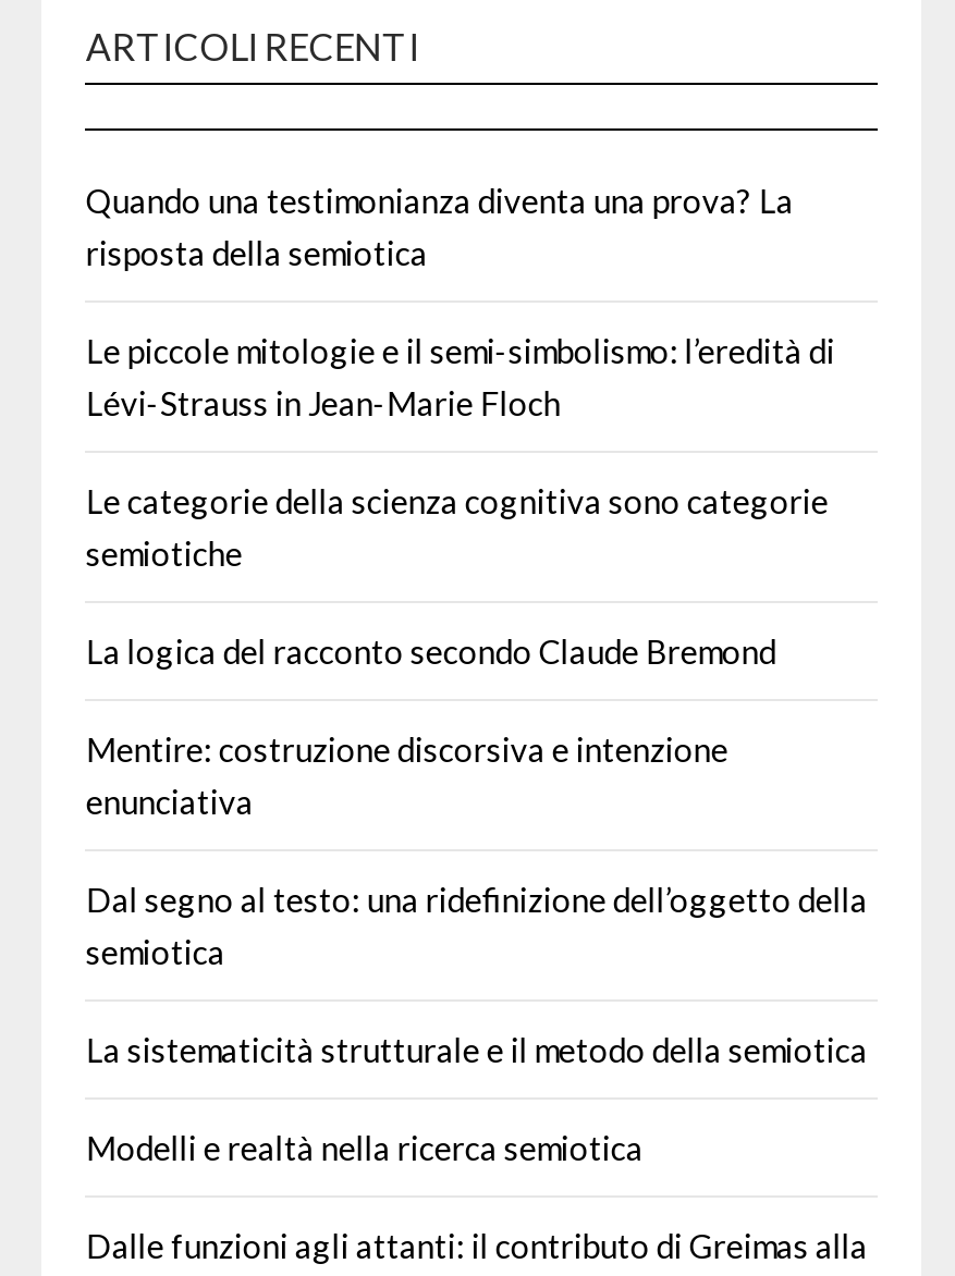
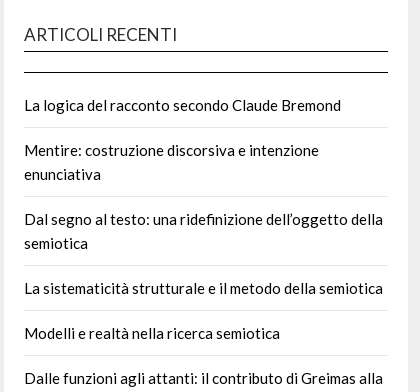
- Quando una testimonianza diventa una prova? La
- risposta della semiotica
- Le piccole mitologie e il semi-simbolismo: l’eredità di
- Lévi-Strauss in Jean-Marie Floch
- Le categorie della scienza cognitiva sono categorie
- semiotiche
